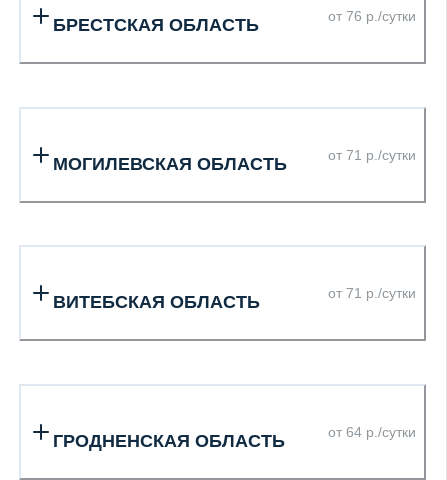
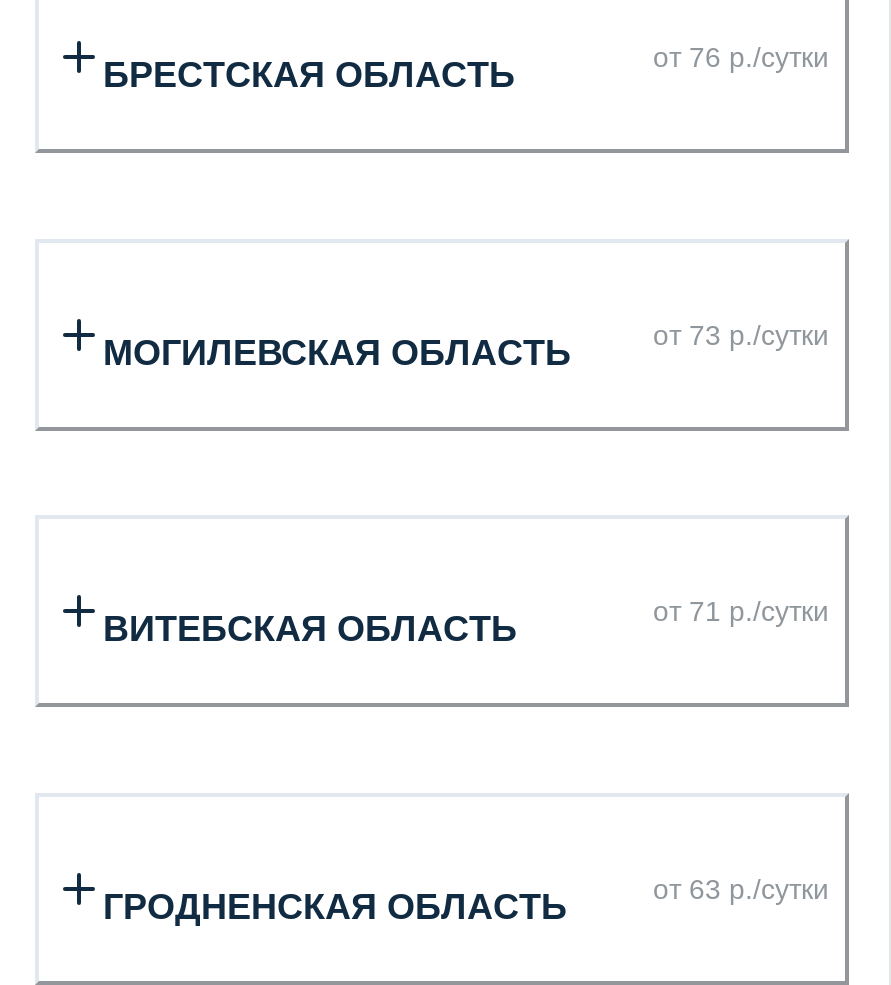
- от 71 р./сутки
+ от 73 р./сутки

- от 64 р./сутки
+ от 63 р./сутки
